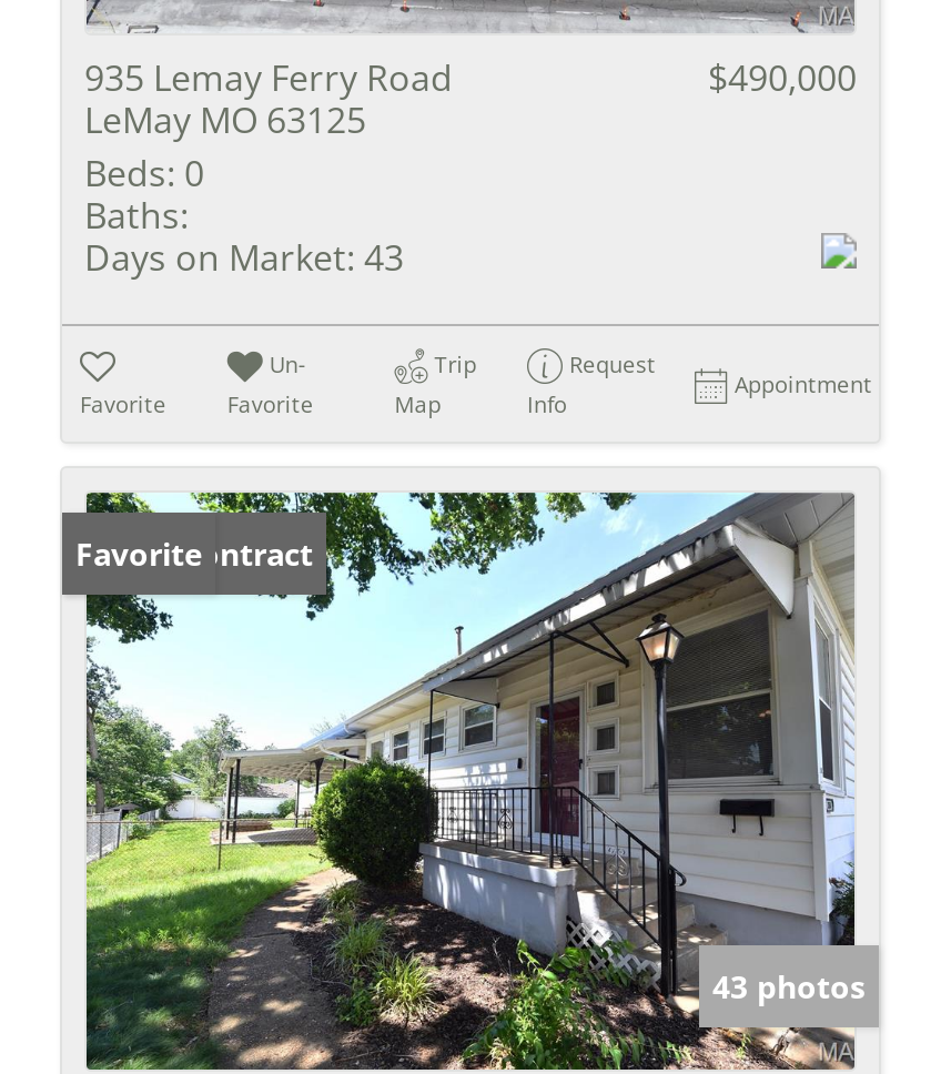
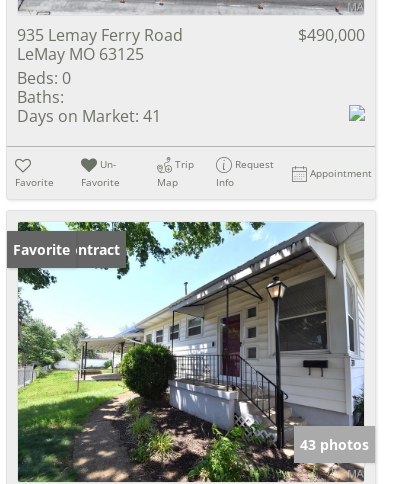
- Days on Market: 43
+ Days on Market: 41
